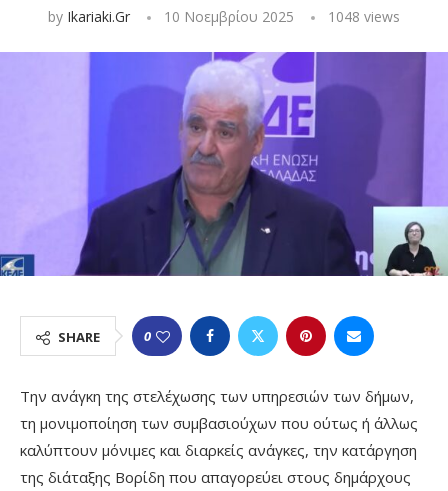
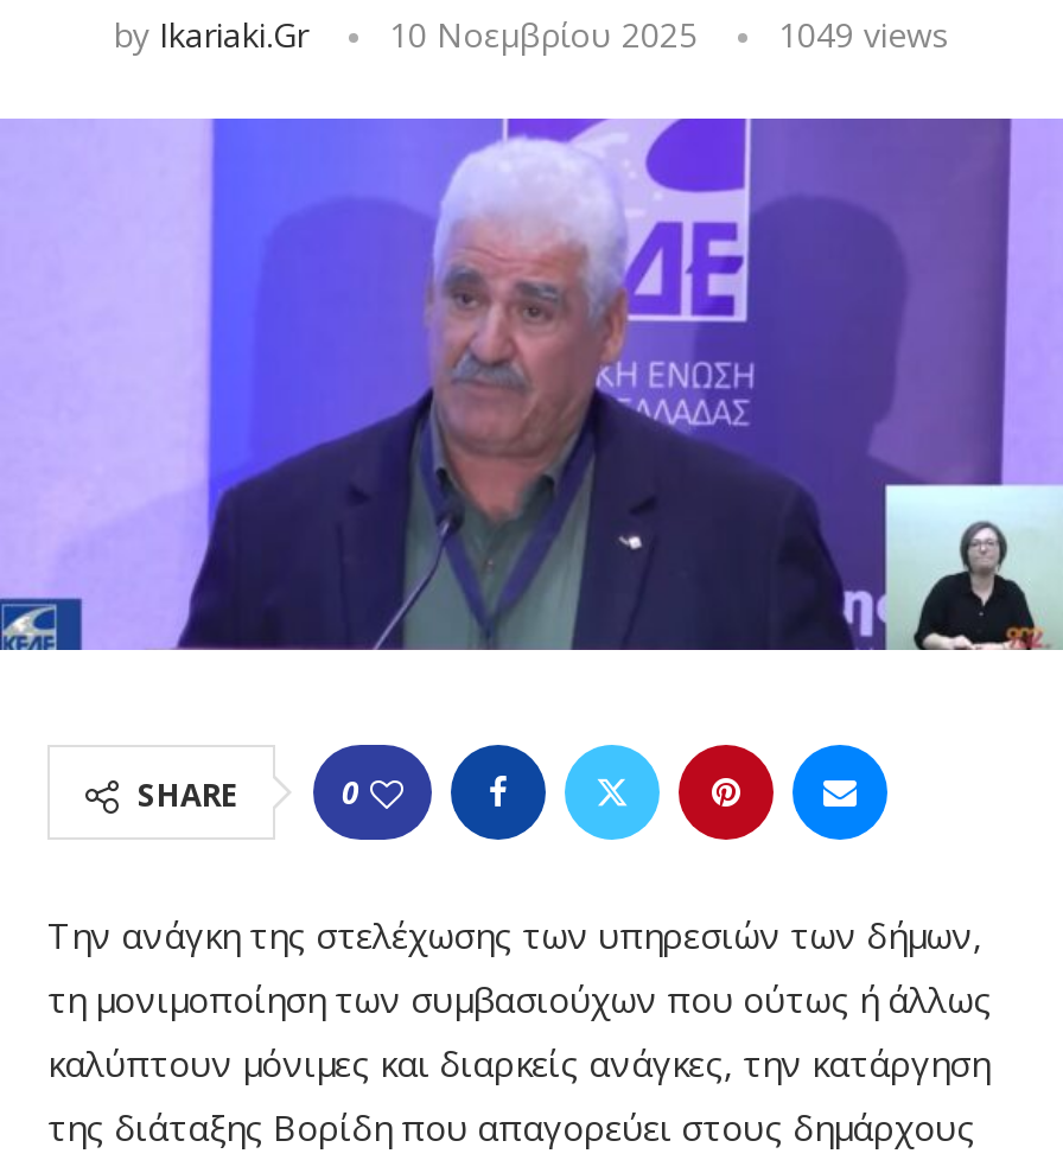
- by Ikariaki.gr 10 Νοεμβρίου 2025 1048 views
+ by Ikariaki.gr 10 Νοεμβρίου 2025 1049 views
